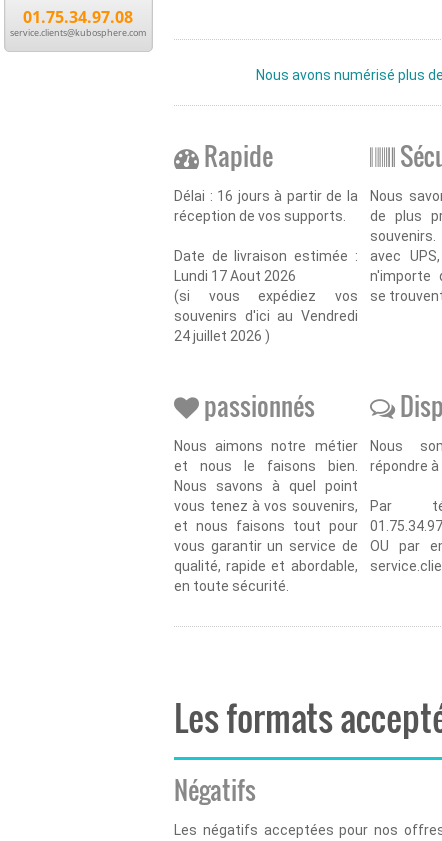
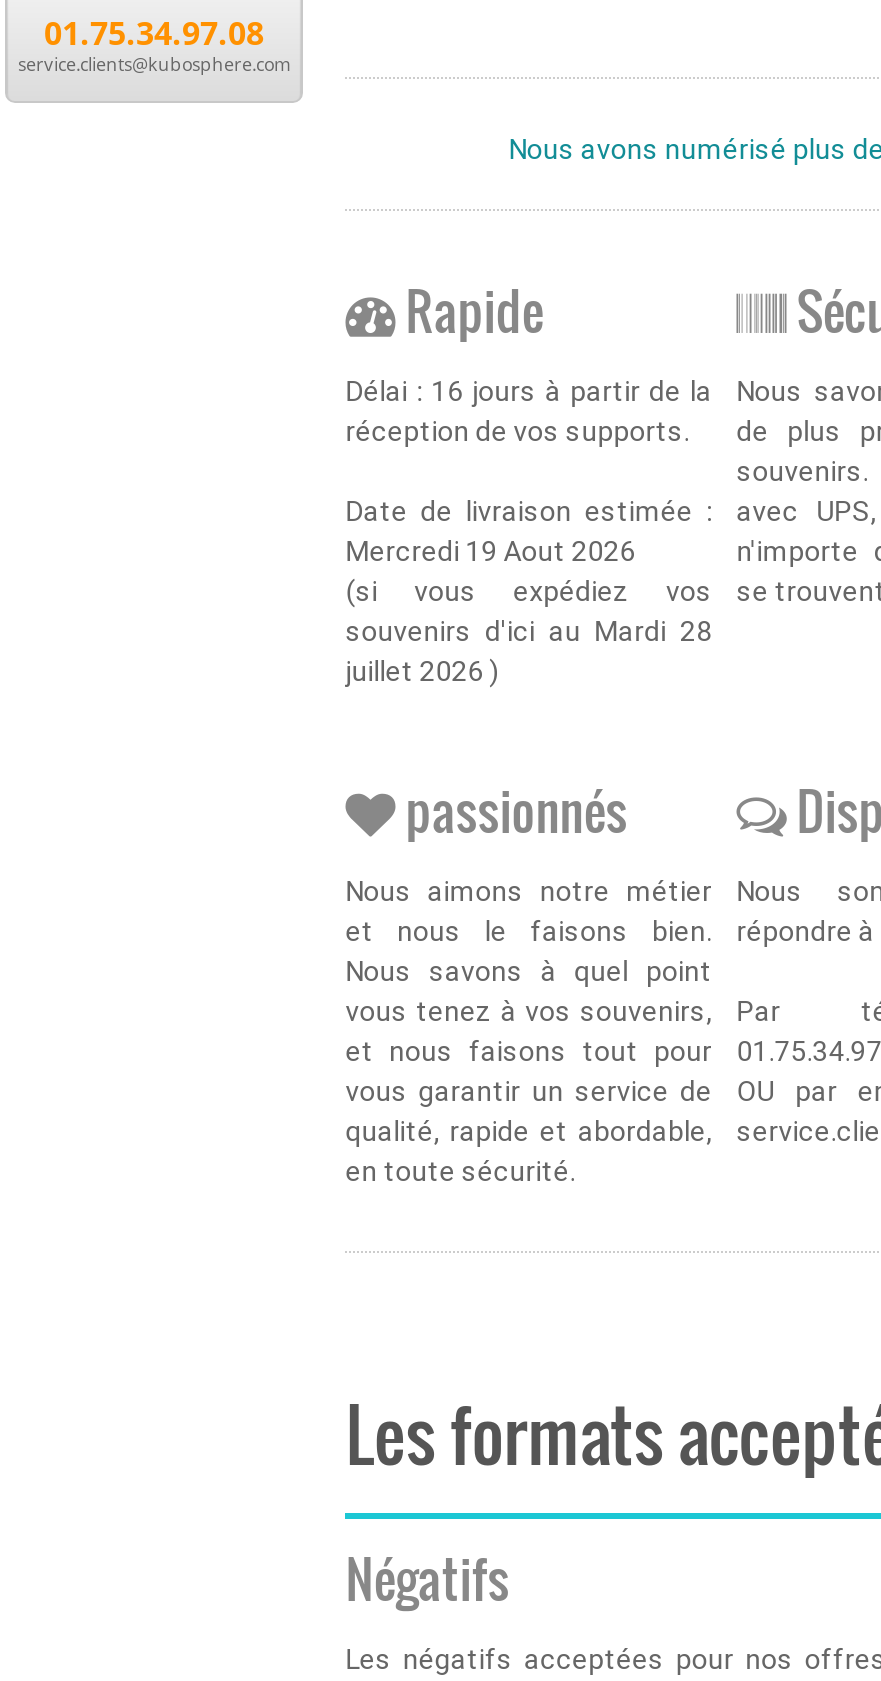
- Lundi 17 Aout 2026
+ Mercredi 19 Aout 2026

- souvenirs d'ici au Vendredi
- 24 juillet 2026 )
+ souvenirs d'ici au Mardi 28
+ juillet 2026 )
